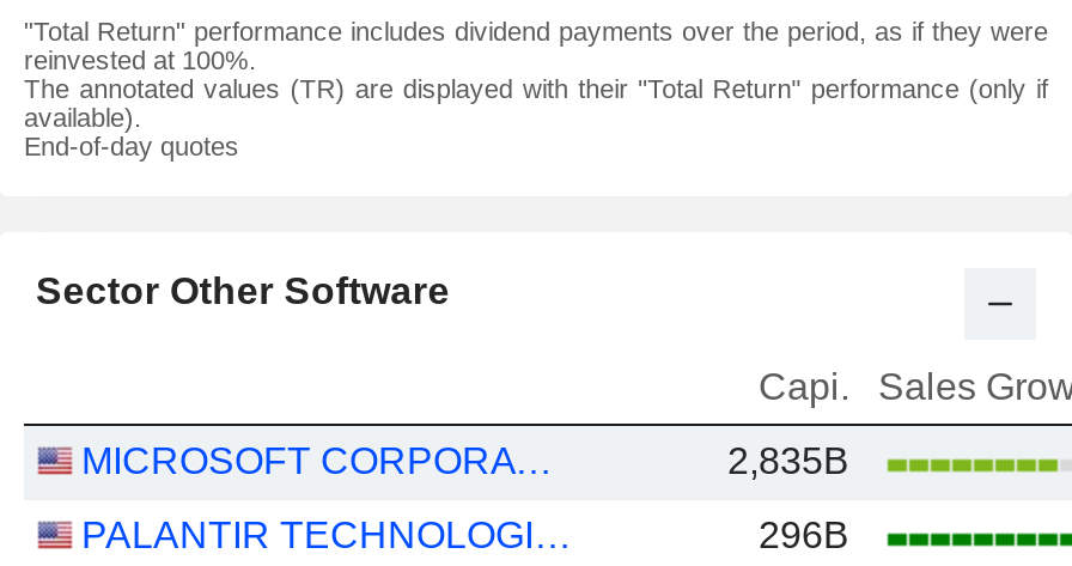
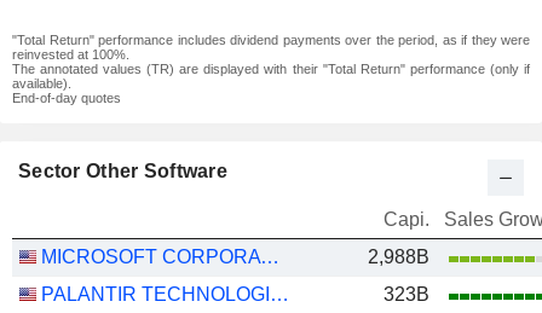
- 2,835B
+ 2,988B

- 296B
+ 323B
